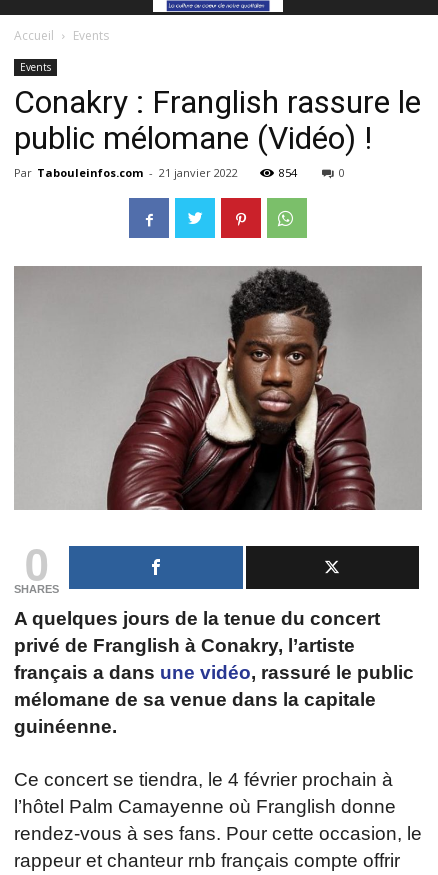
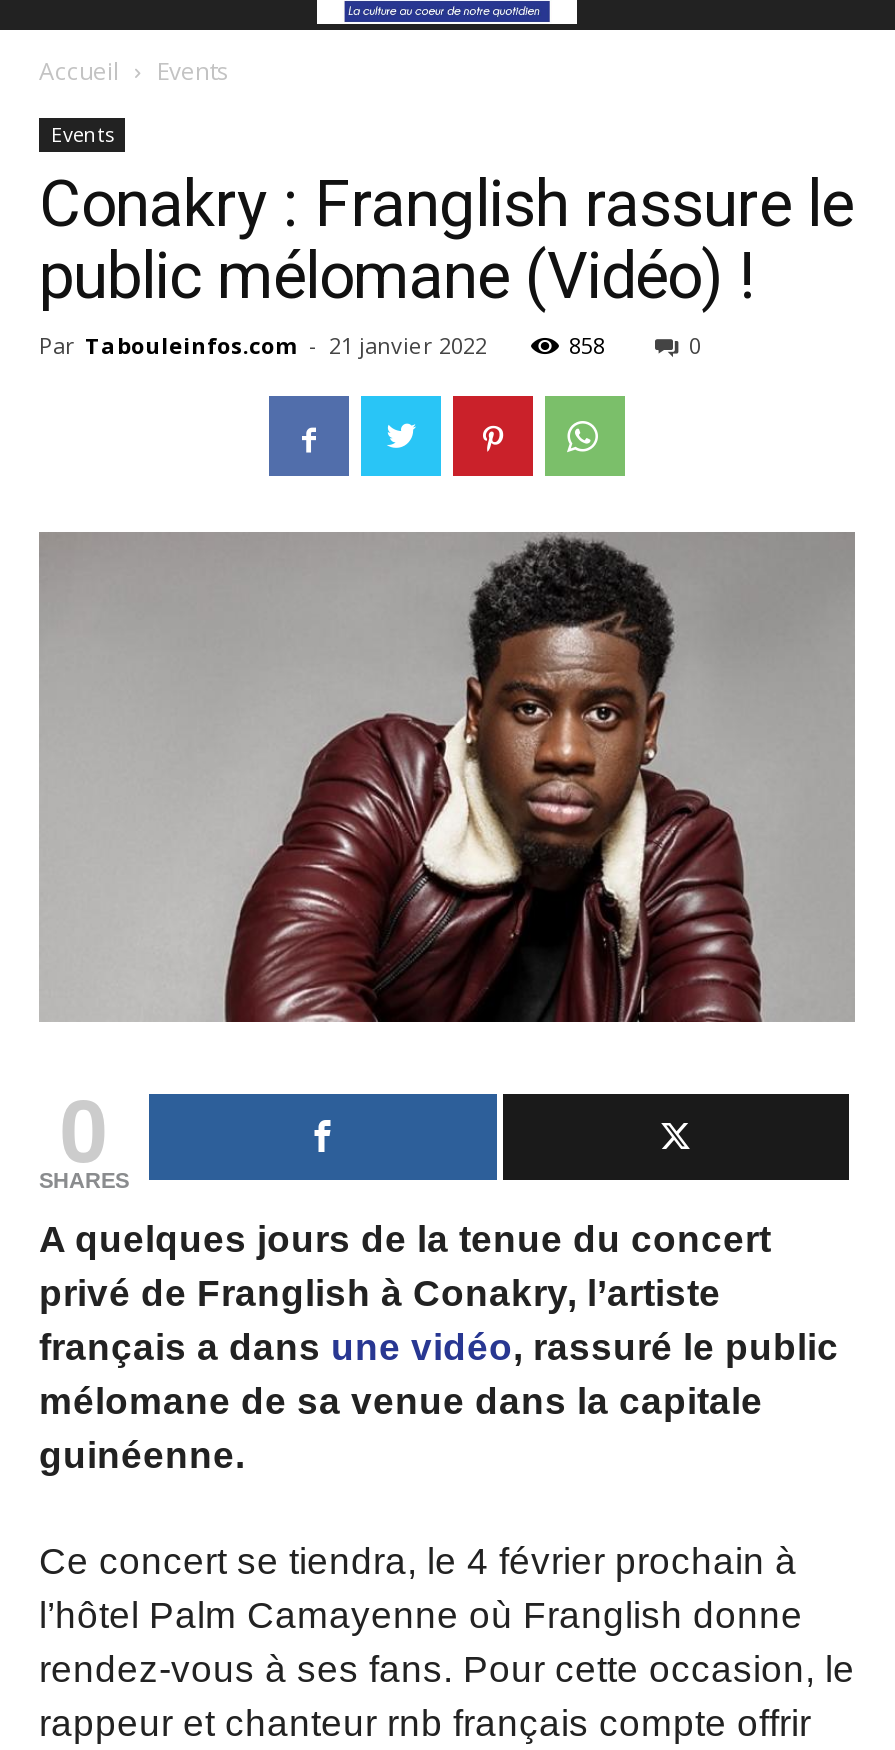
- 854
+ 858
